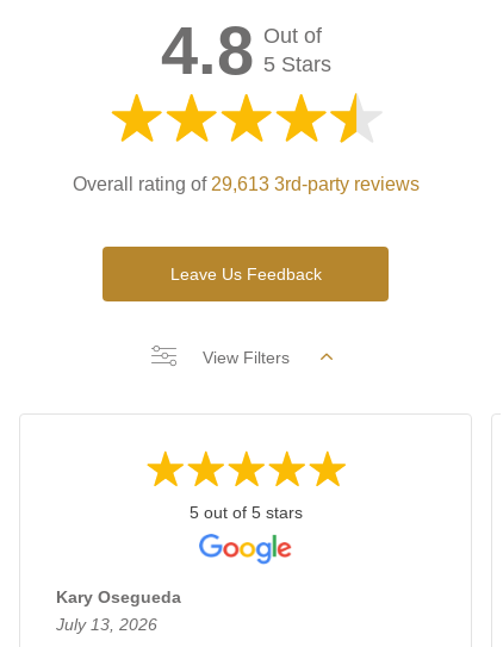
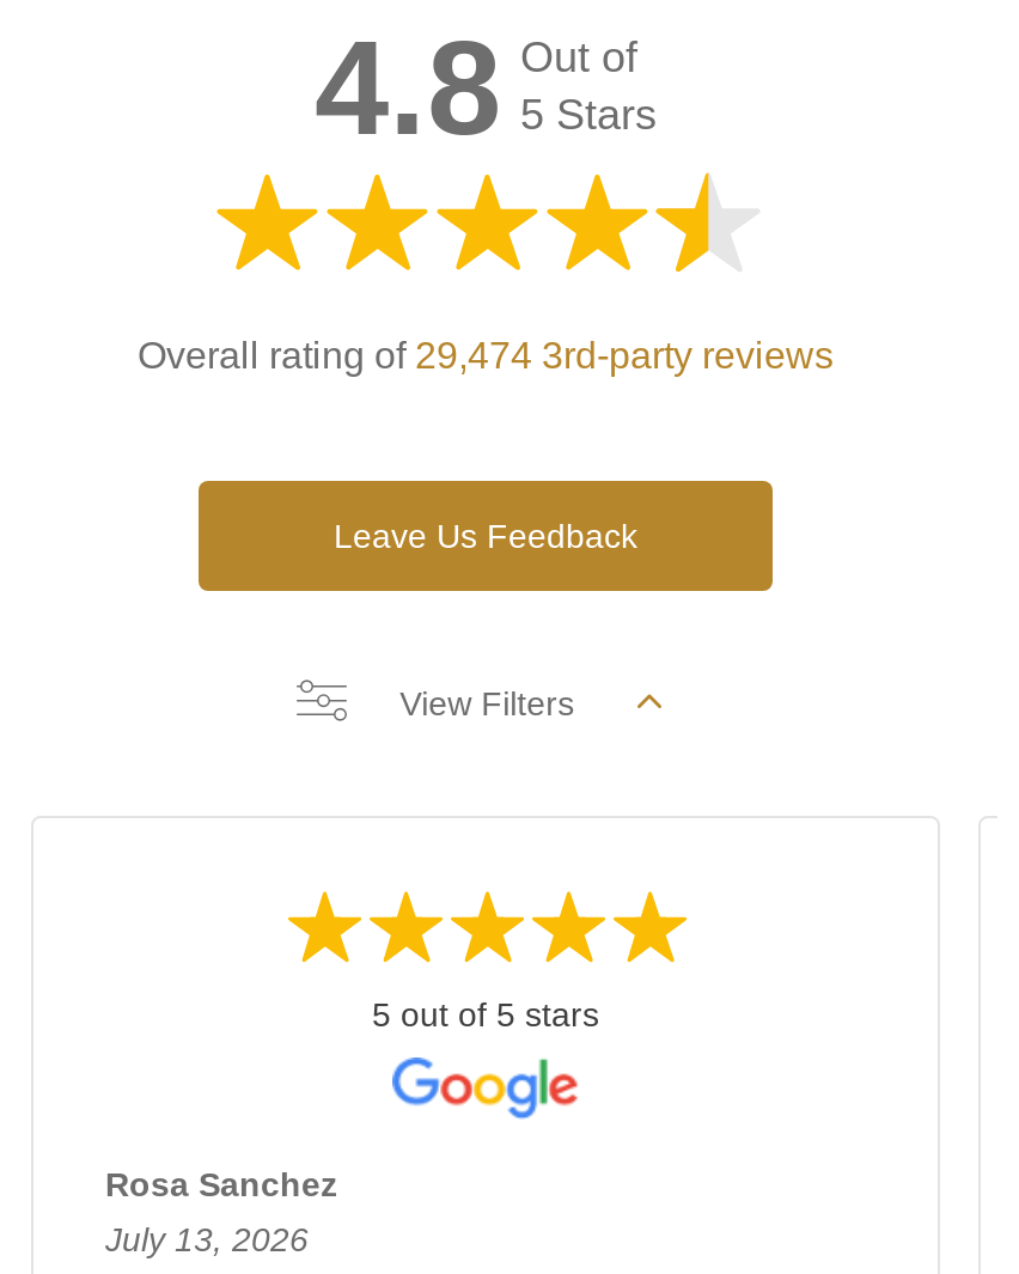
- Overall rating of 29,613 3rd-party reviews
+ Overall rating of 29,474 3rd-party reviews

- Kary Osegueda
+ Rosa Sanchez
